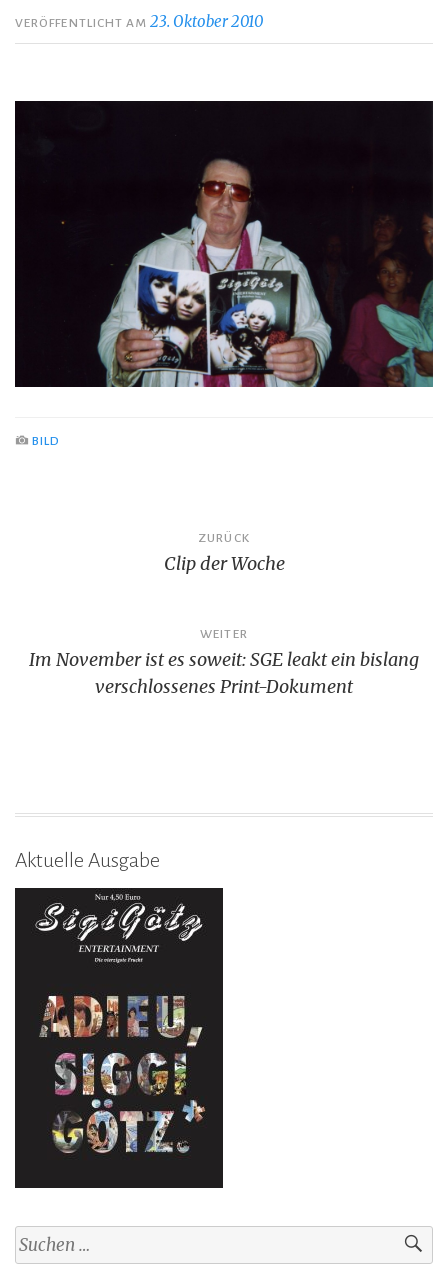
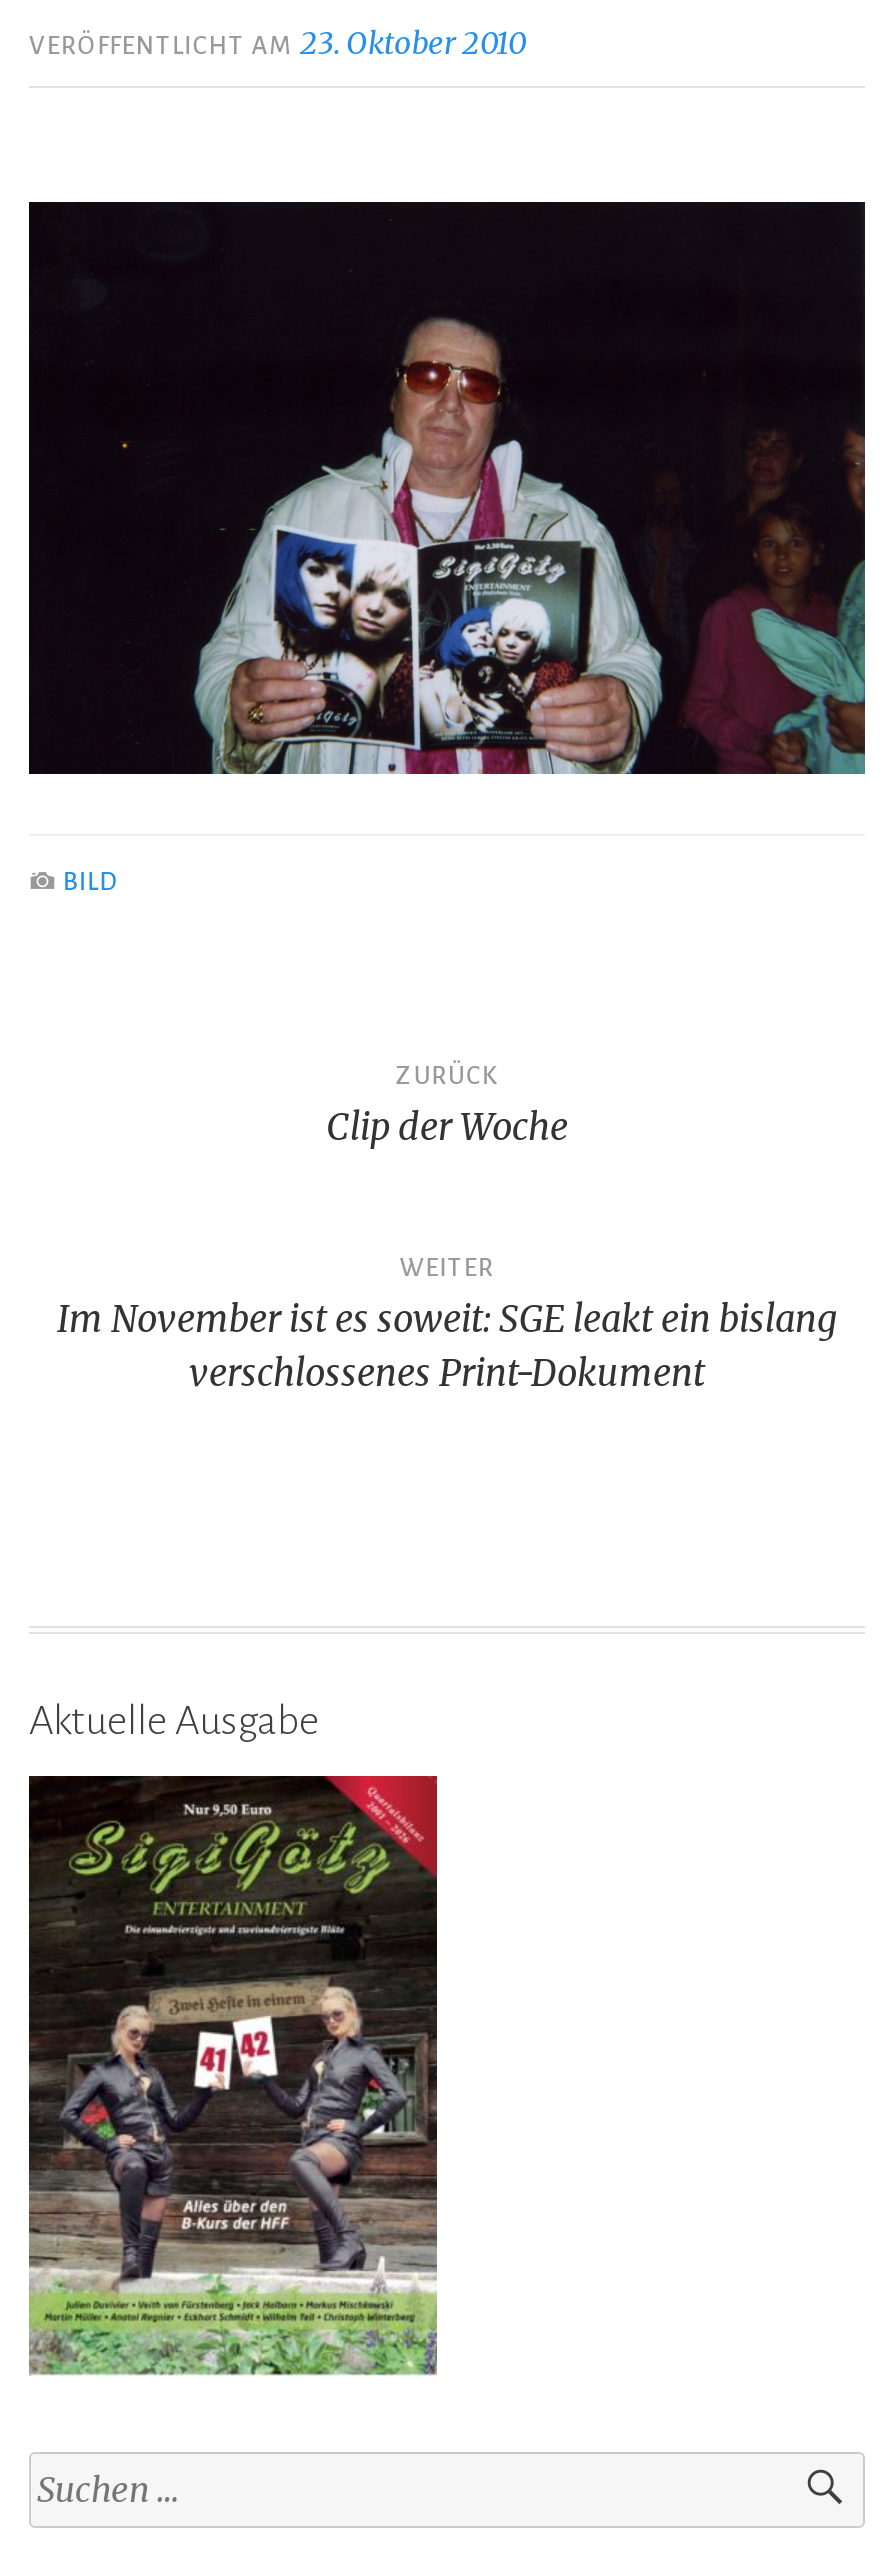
- [image]
+ [image]
